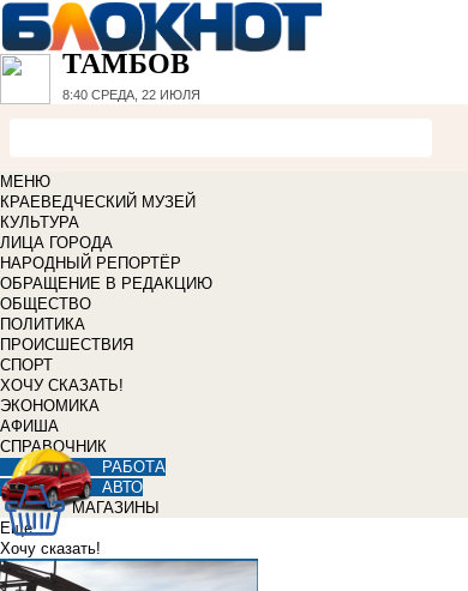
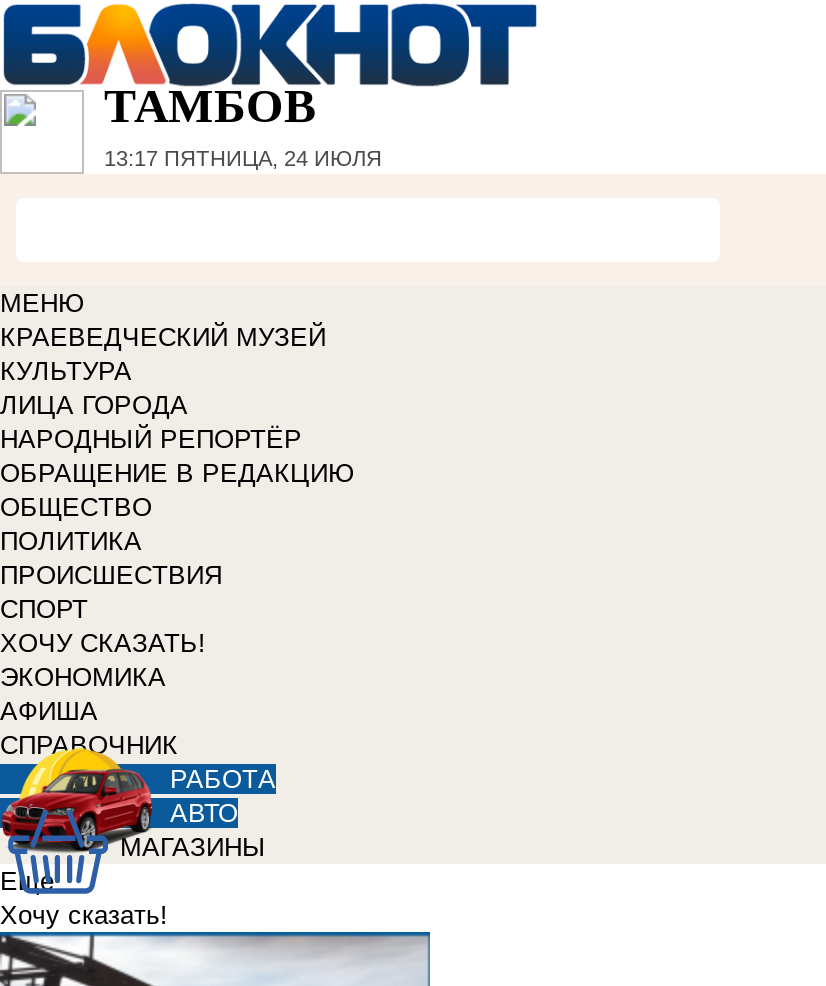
- 8:40 СРЕДА, 22 ИЮЛЯ
+ 13:17 ПЯТНИЦА, 24 ИЮЛЯ
